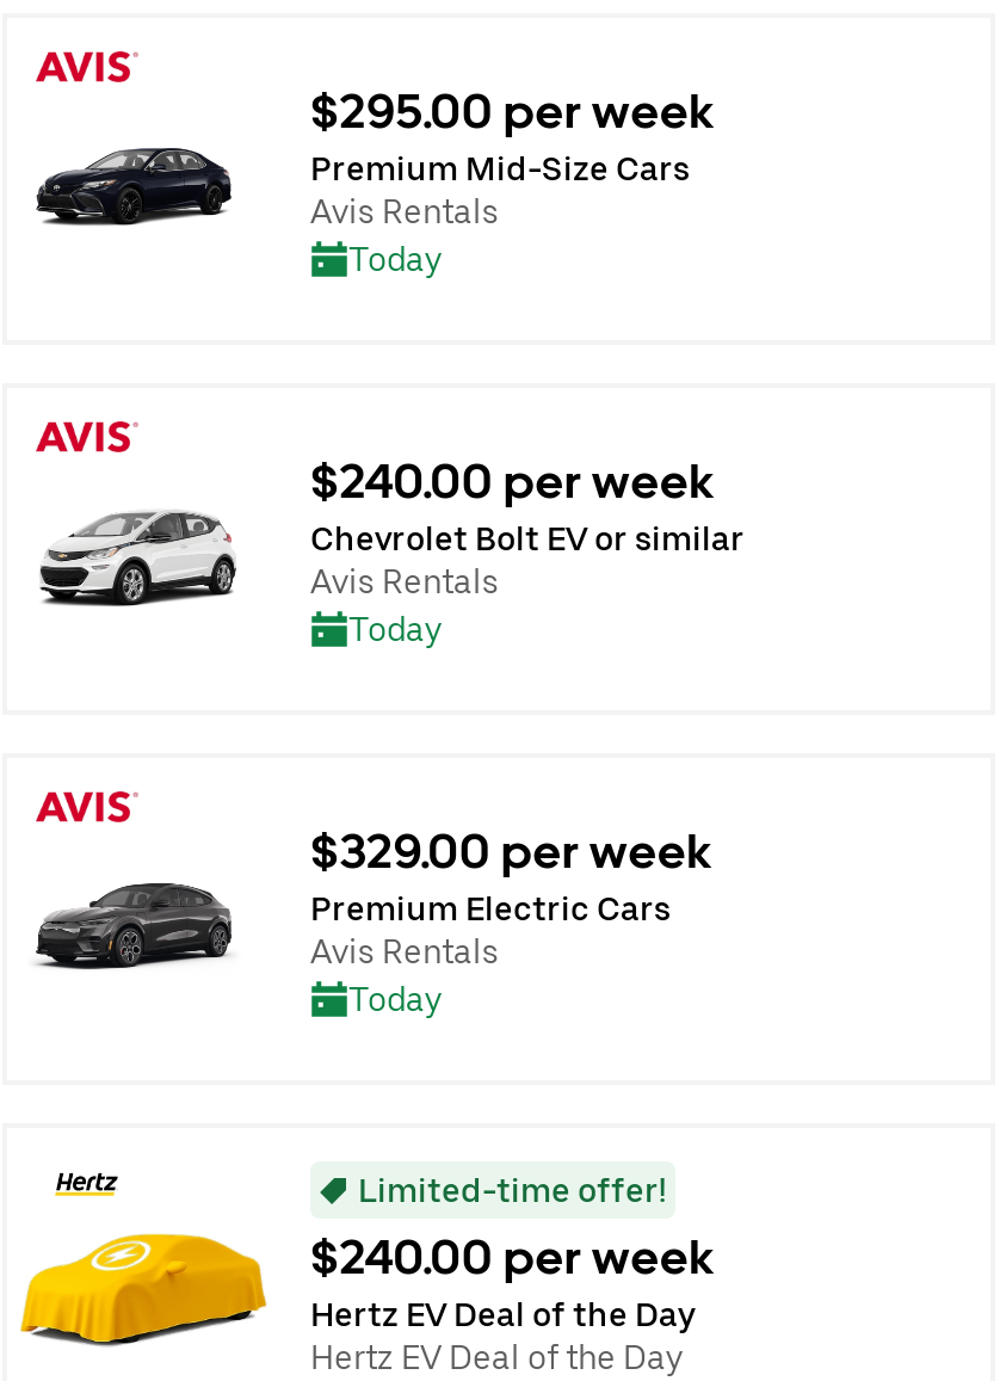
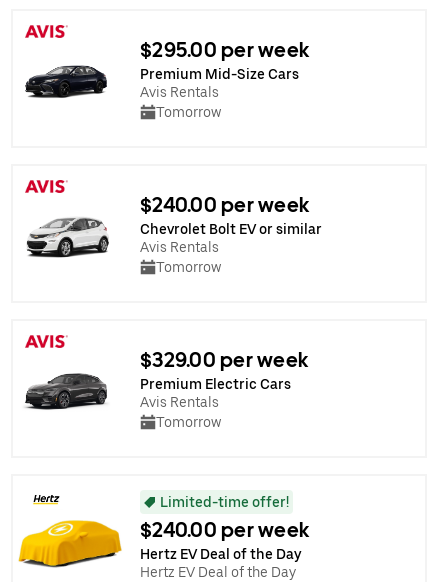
- Today
+ Tomorrow

- Today
+ Tomorrow

- Today
+ Tomorrow
